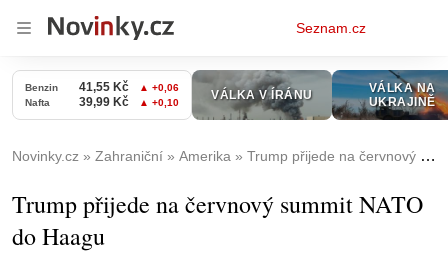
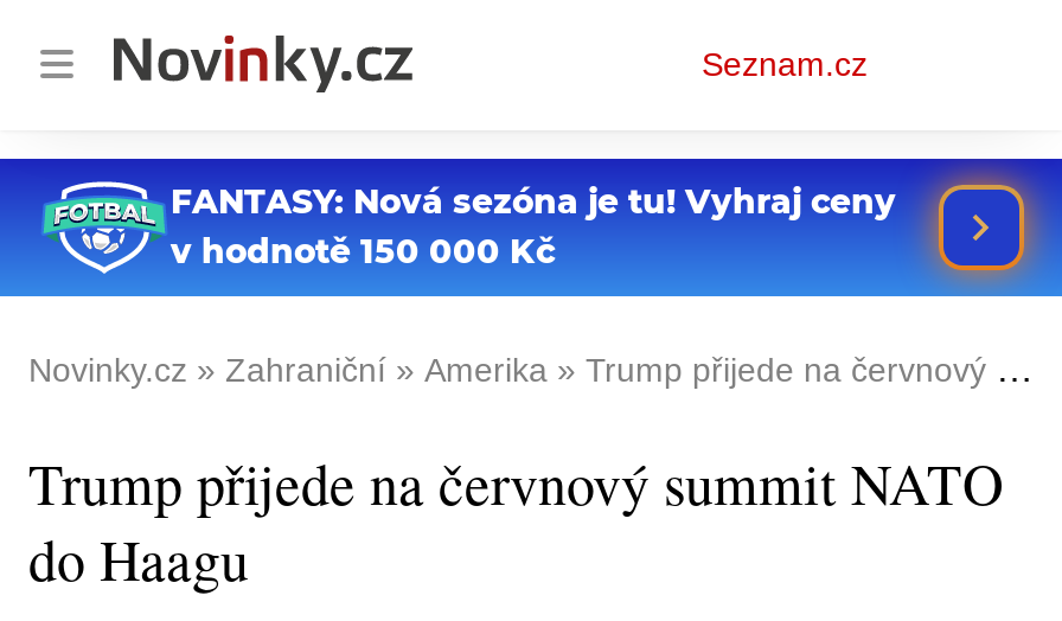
- [image]
+ [image]
